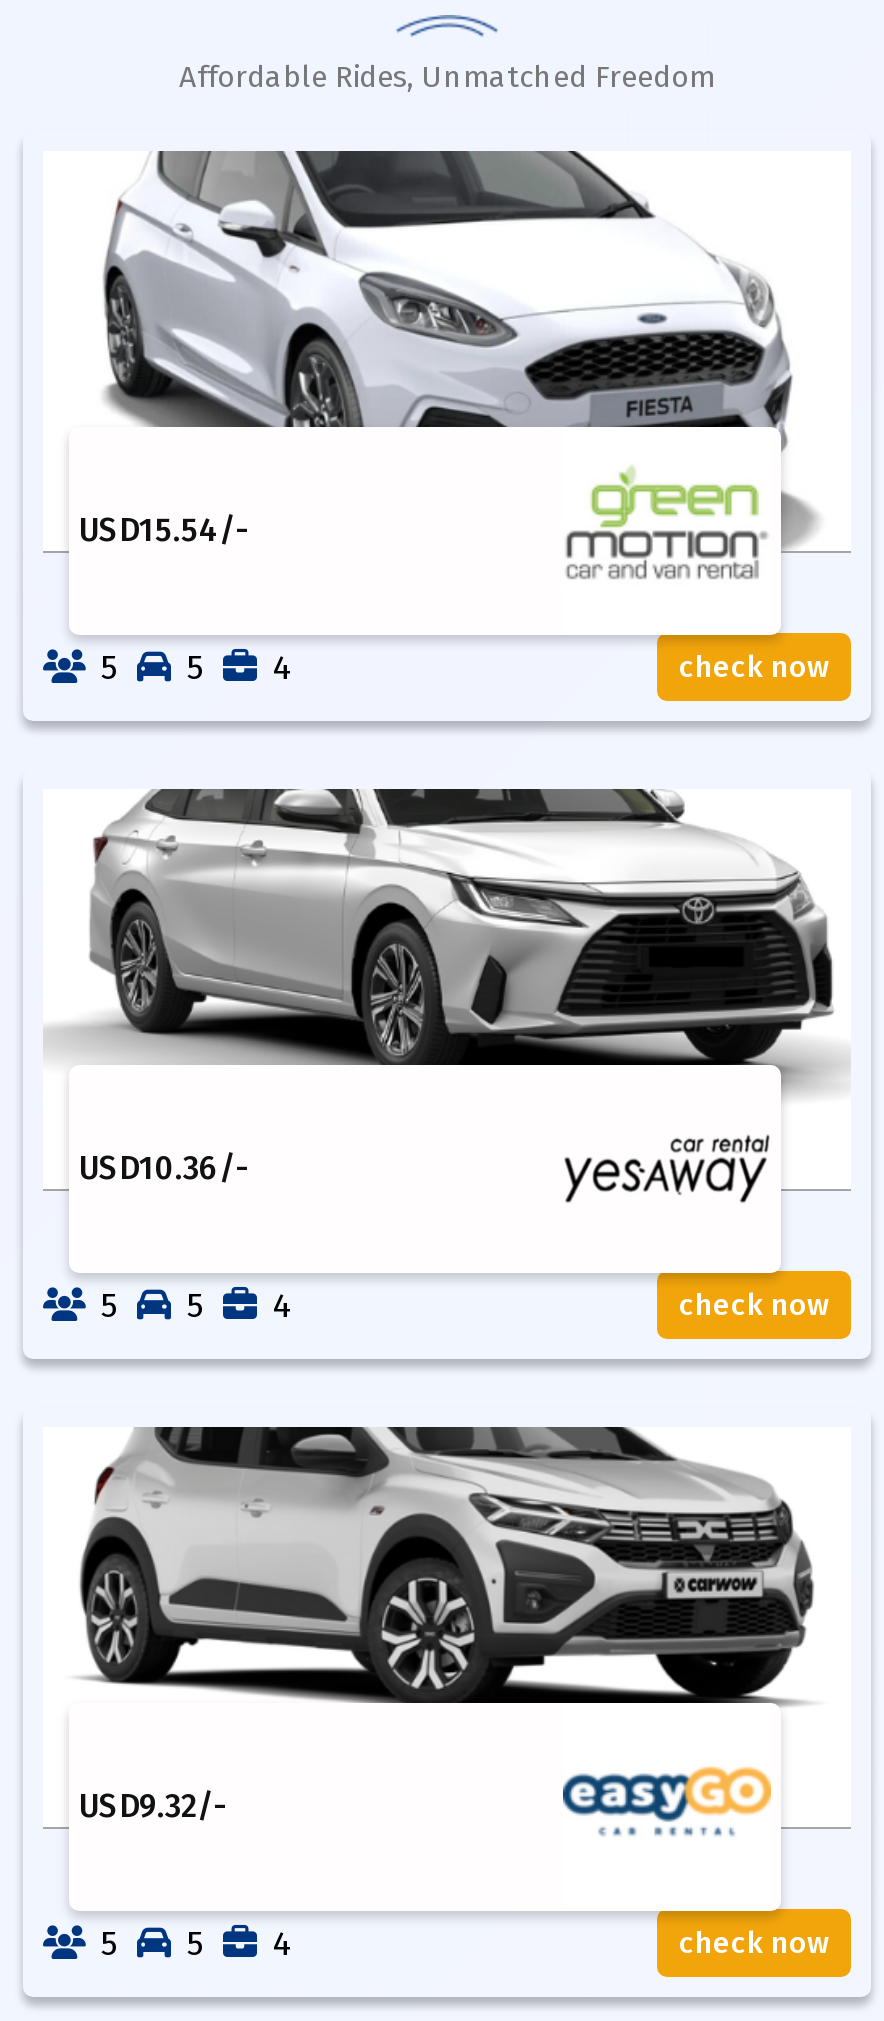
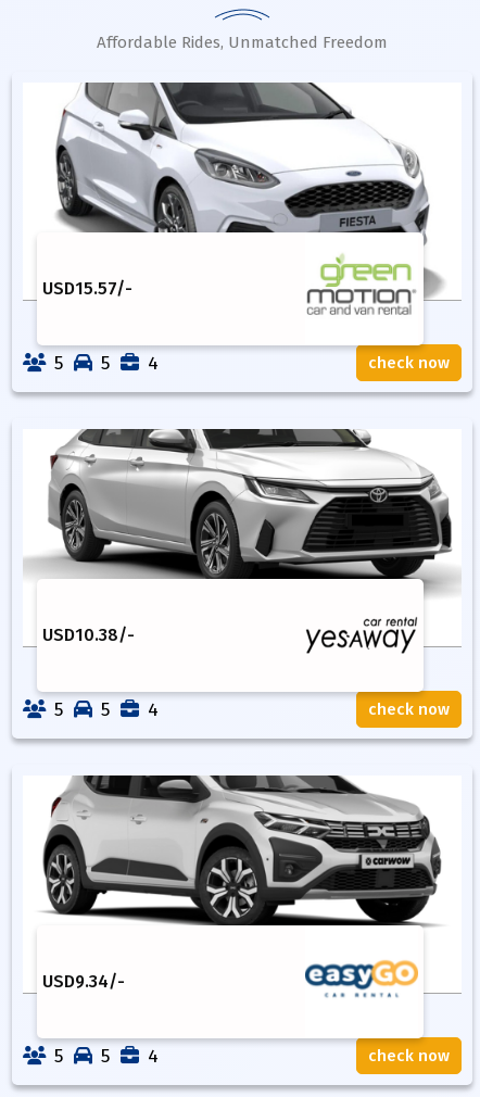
- USD15.54/-
+ USD15.57/-

- USD10.36 /-
+ USD10.38 /-

- USD9.32/-
+ USD9.34/-
